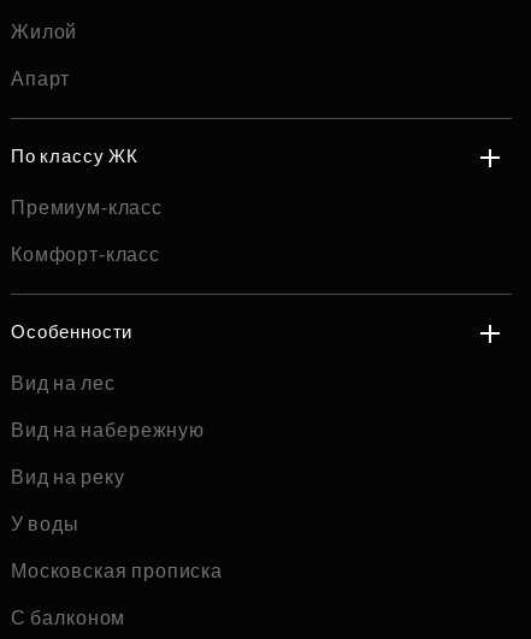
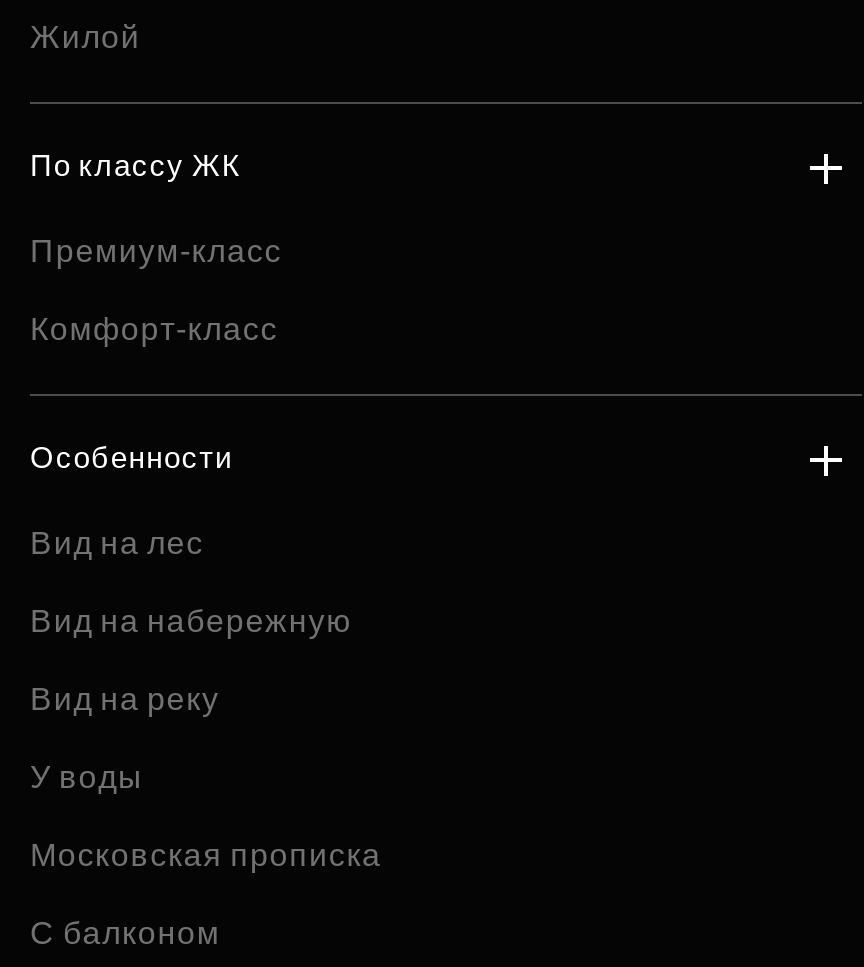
- Апарт
